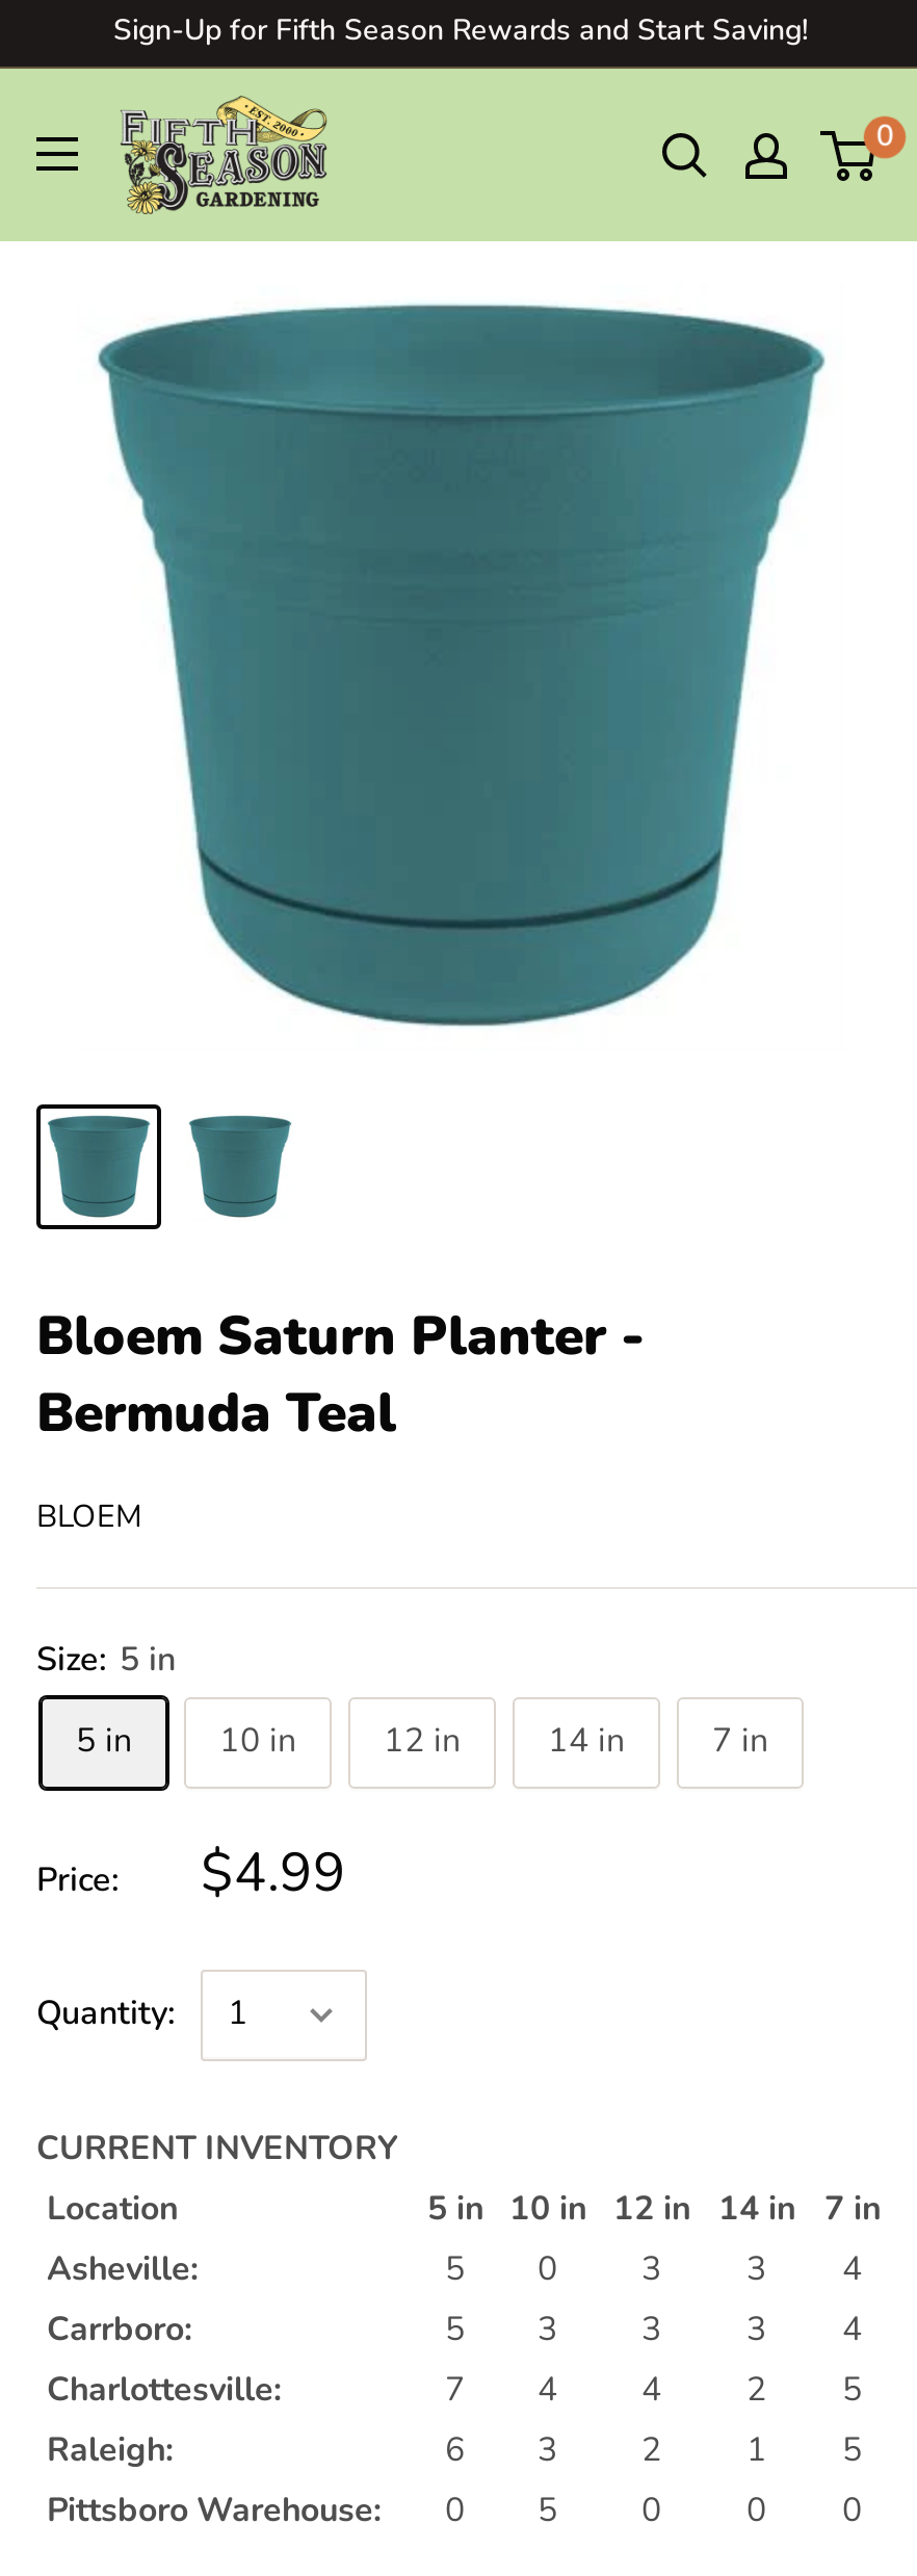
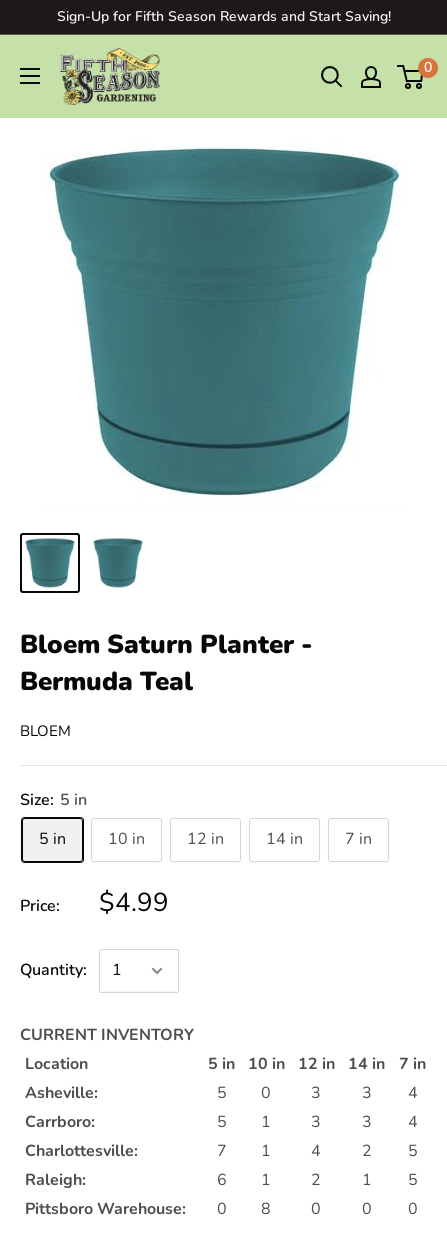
- 5 3 3 3 4
+ 5 1 3 3 4

- 7 4 4 2 5
+ 7 1 4 2 5

- 6 3 2 1 5
+ 6 1 2 1 5

- Pittsboro Warehouse: 0 5 0 0 0
+ Pittsboro Warehouse: 0 8 0 0 0
